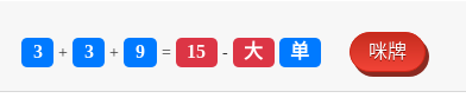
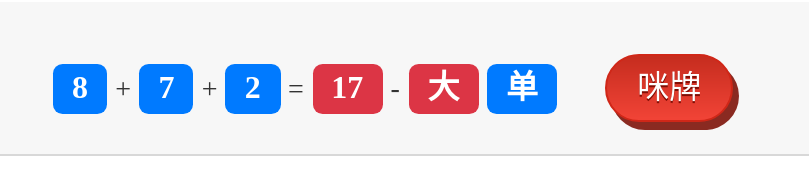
- 3
+ 8

- 3
+ 7

- 9
+ 2

- 15
+ 17
